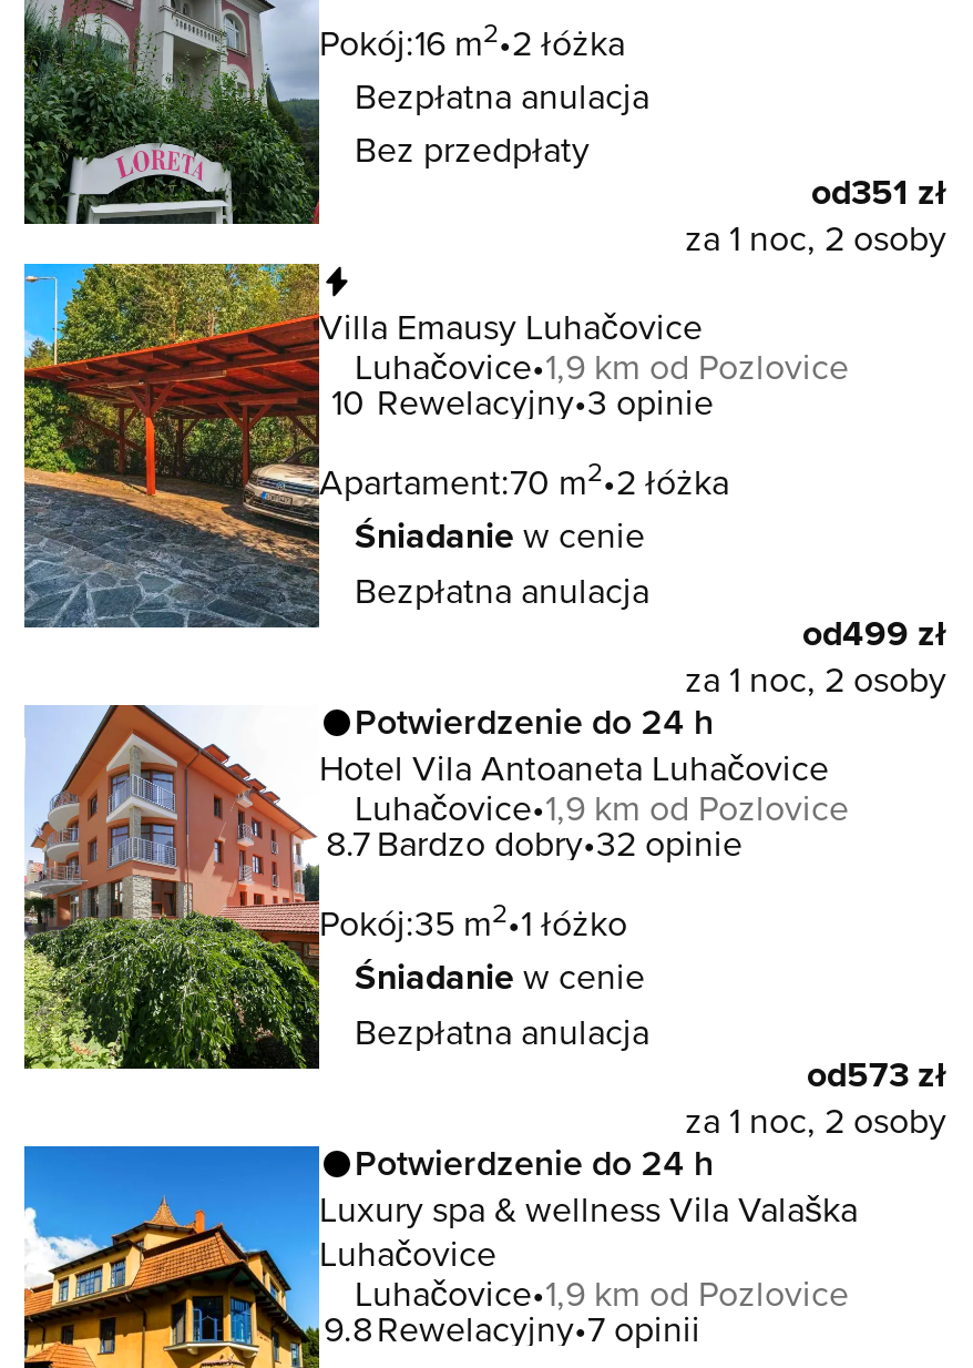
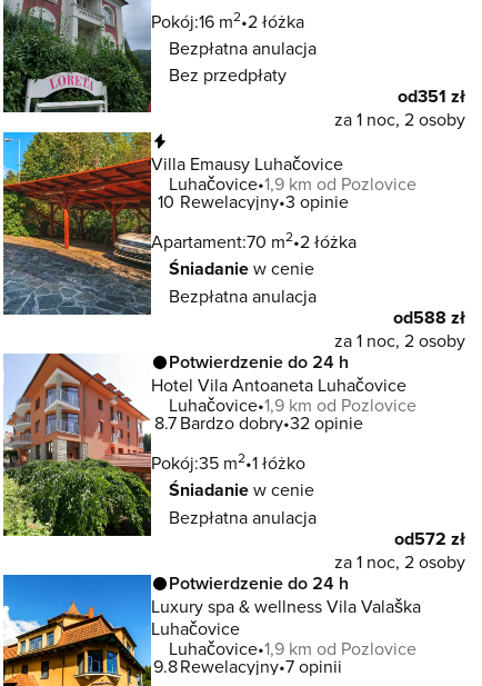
- od499 zł
+ od588 zł

- od573 zł
+ od572 zł
